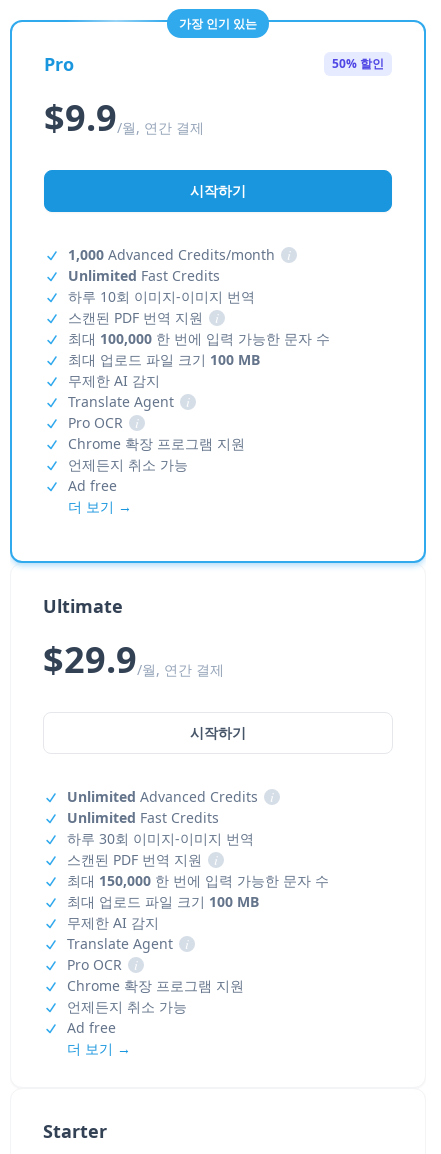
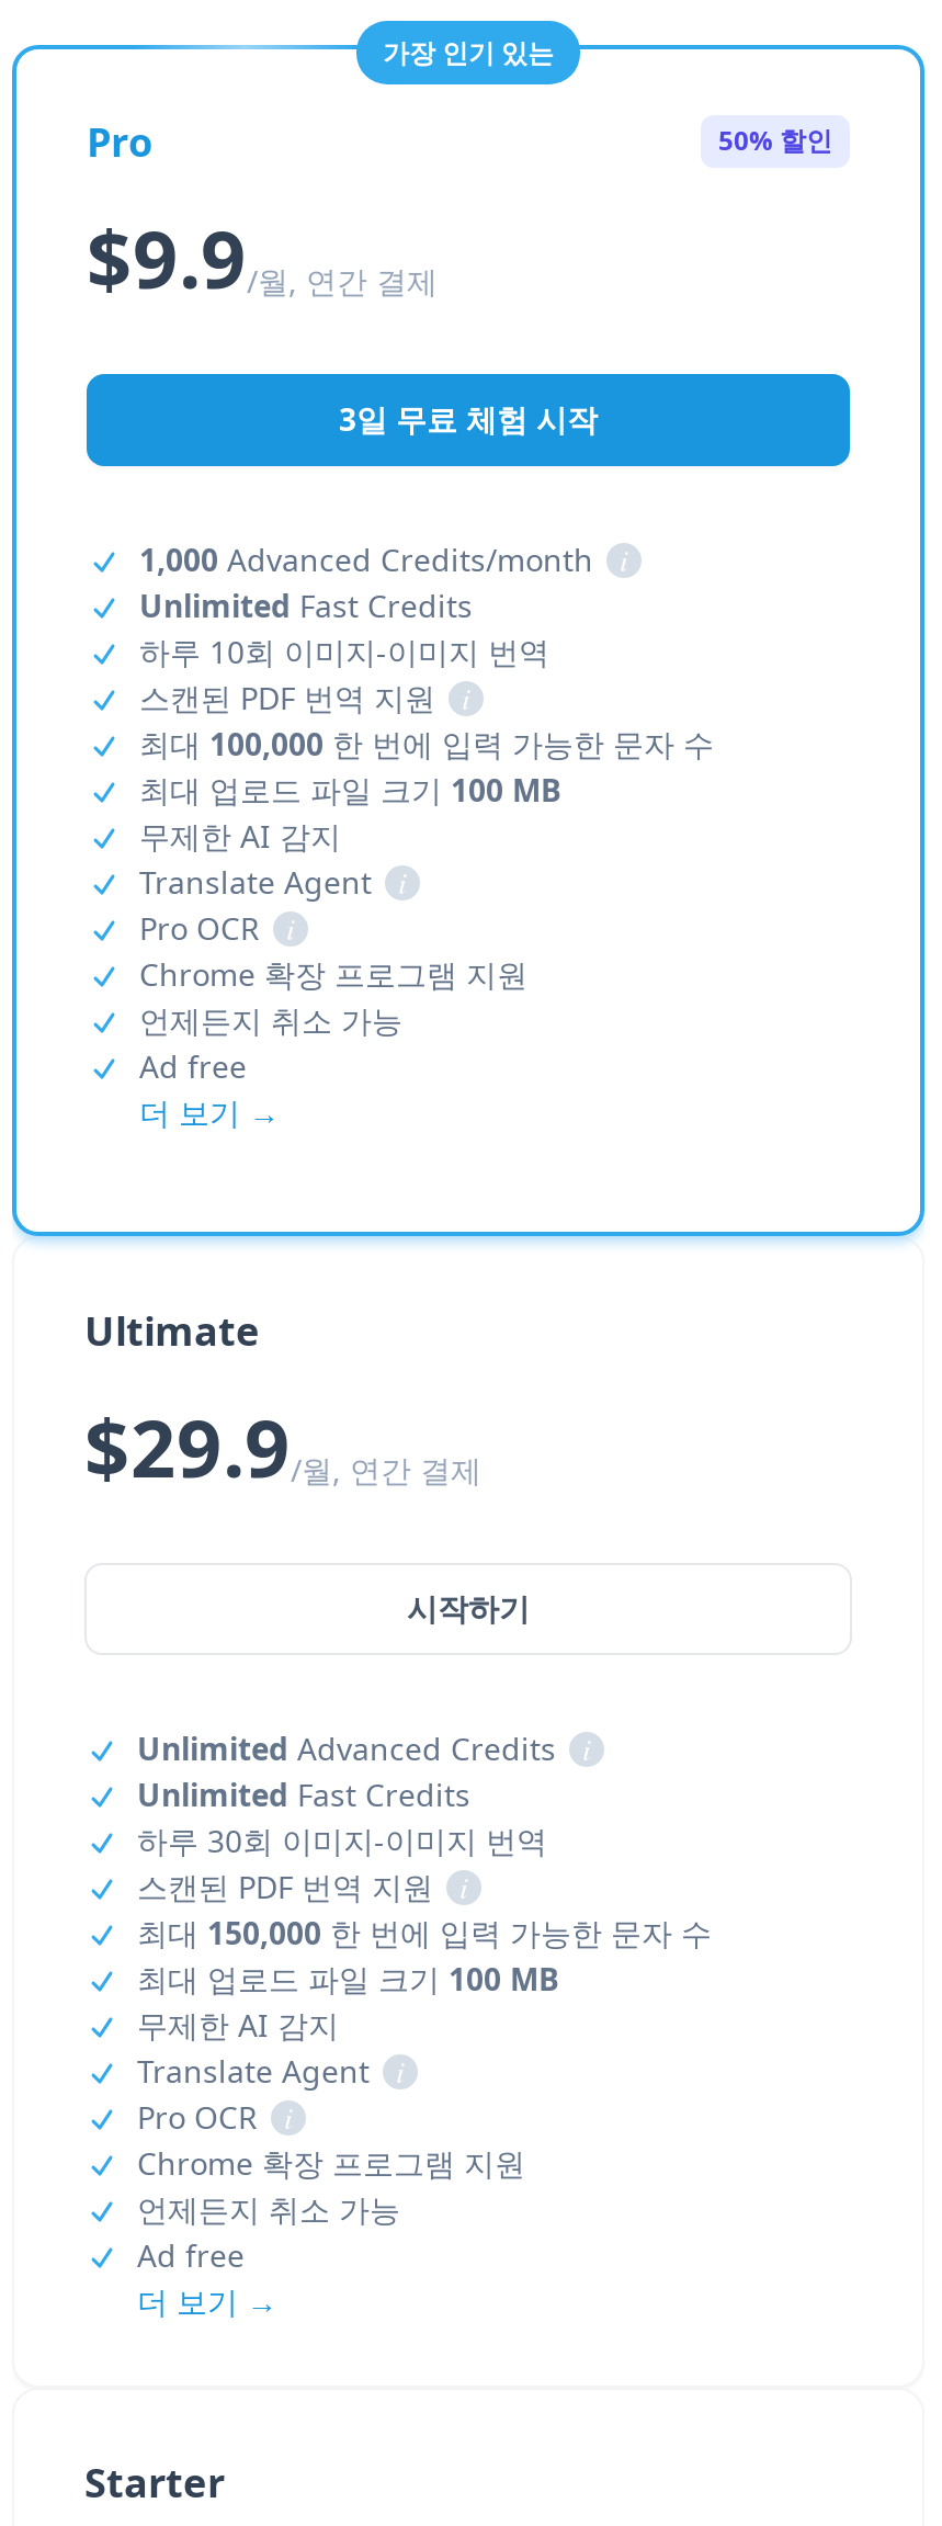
- 시작하기
+ 3일 무료 체험 시작
